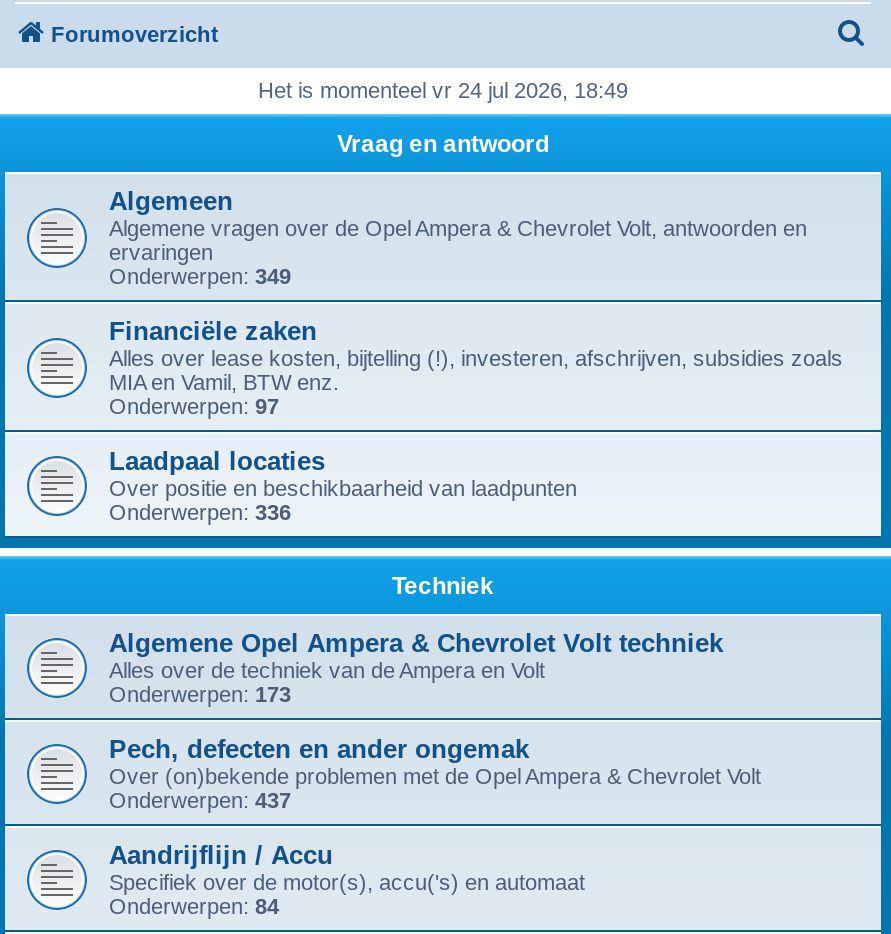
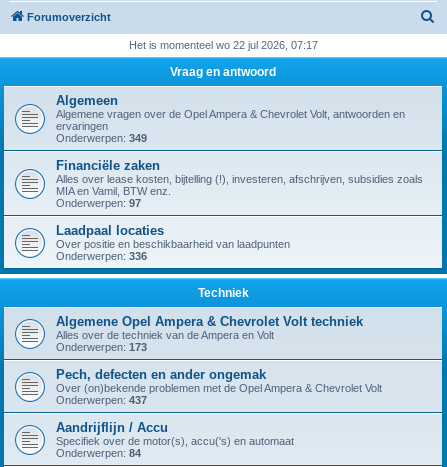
- Het is momenteel vr 24 jul 2026, 18:49
+ Het is momenteel wo 22 jul 2026, 07:17
